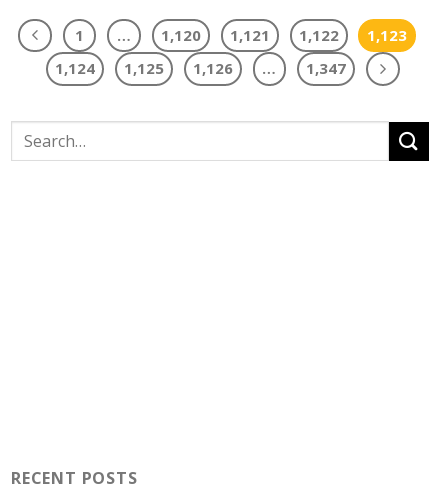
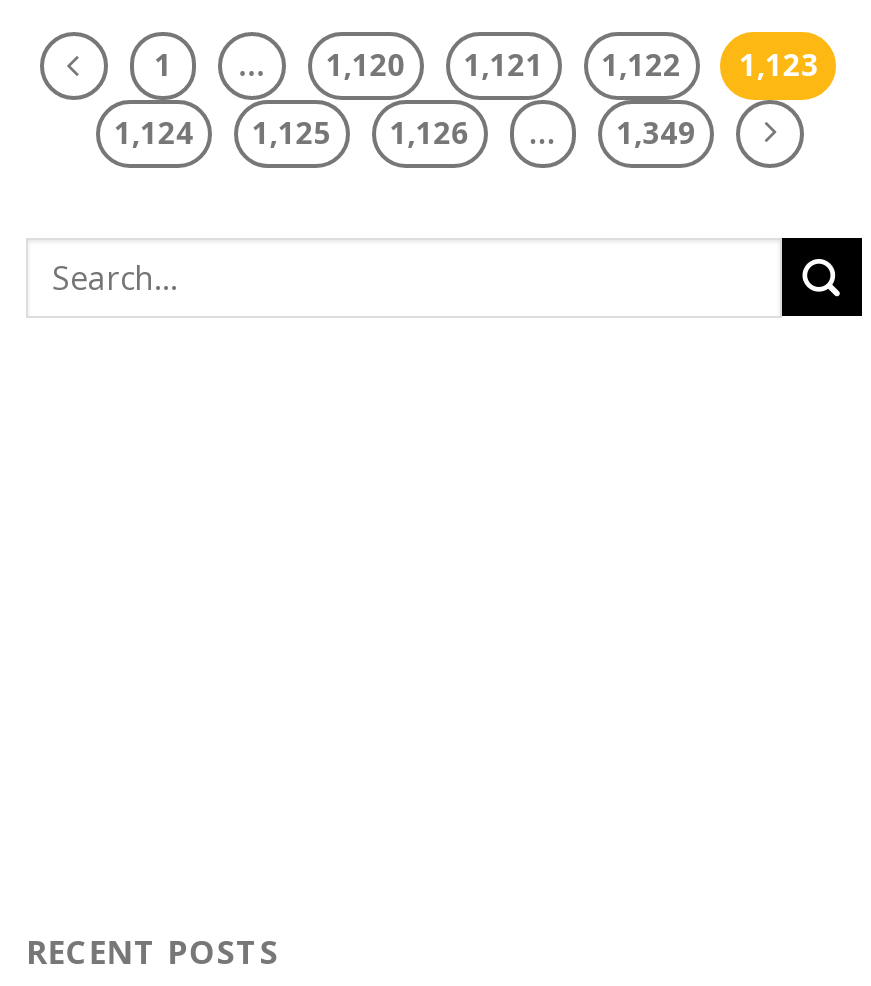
- 1,347
+ 1,349
